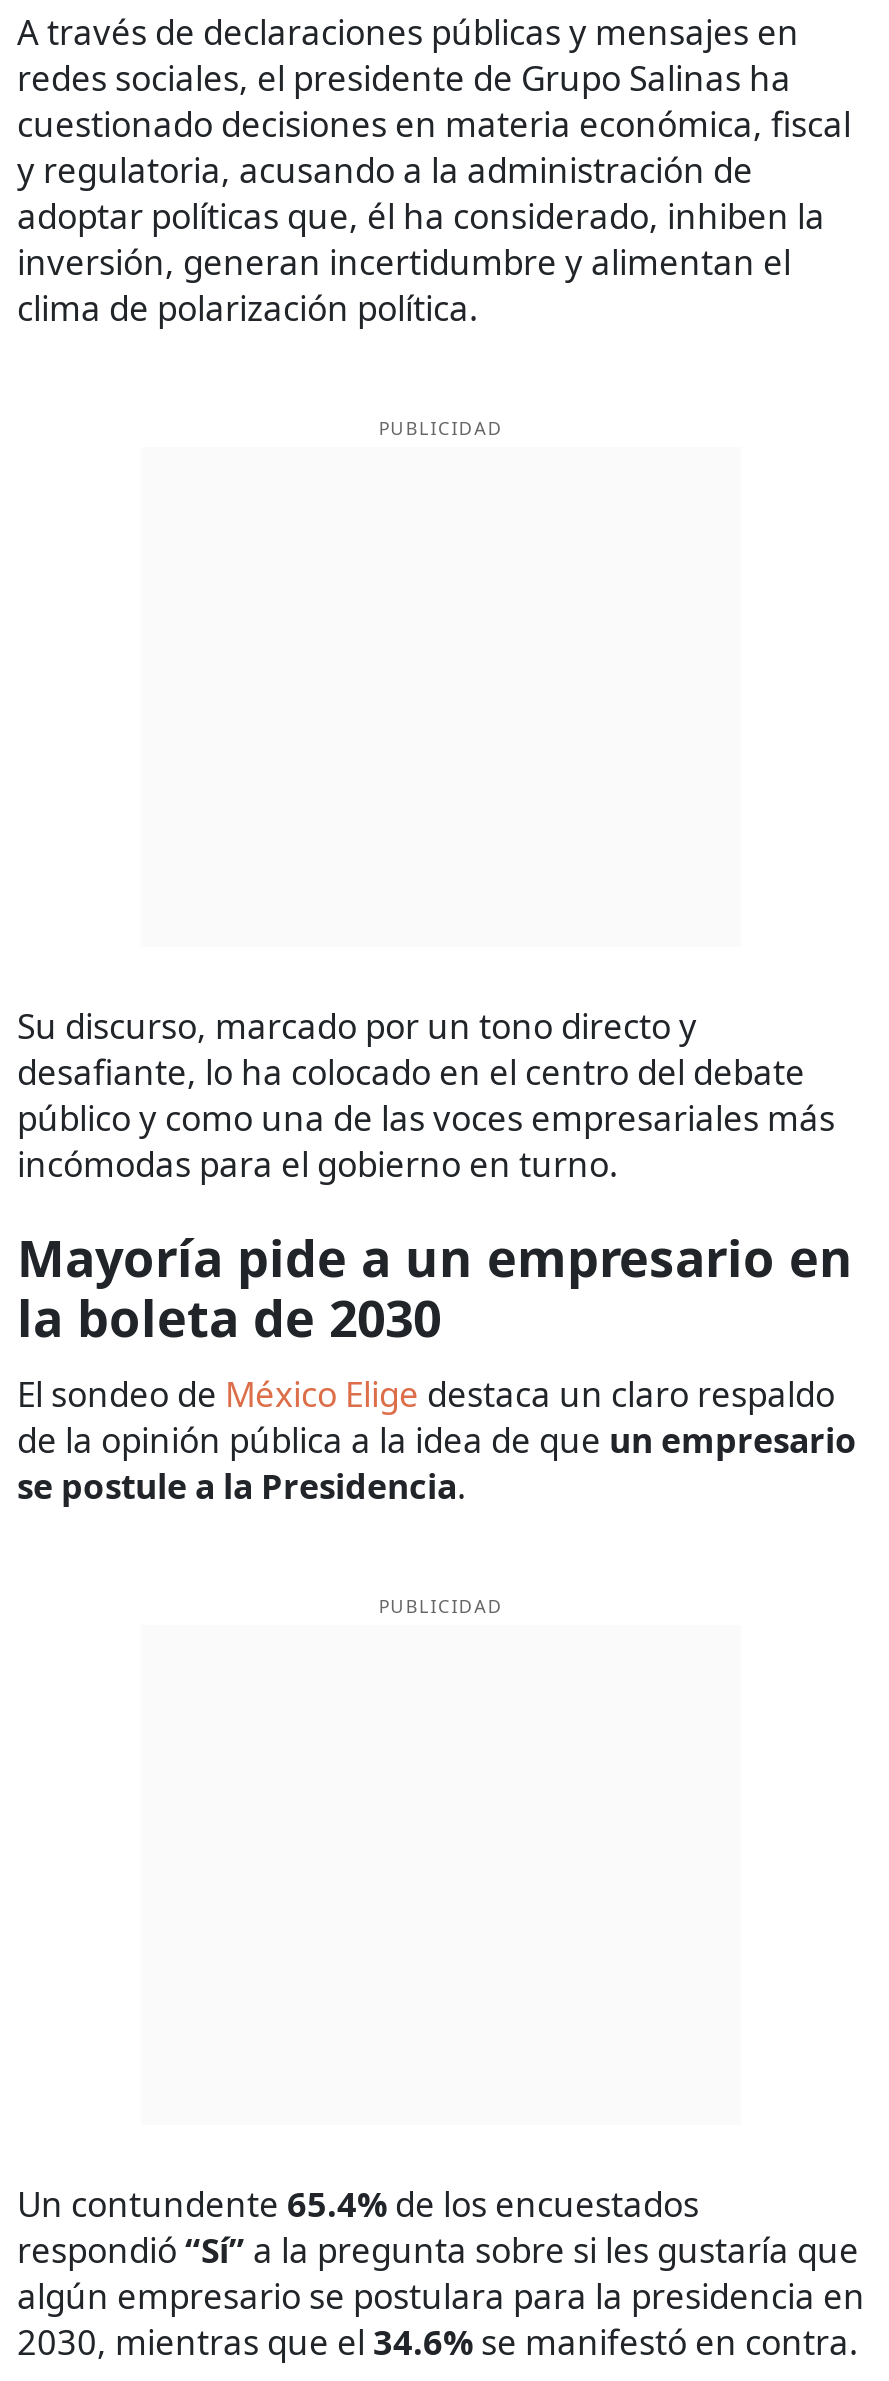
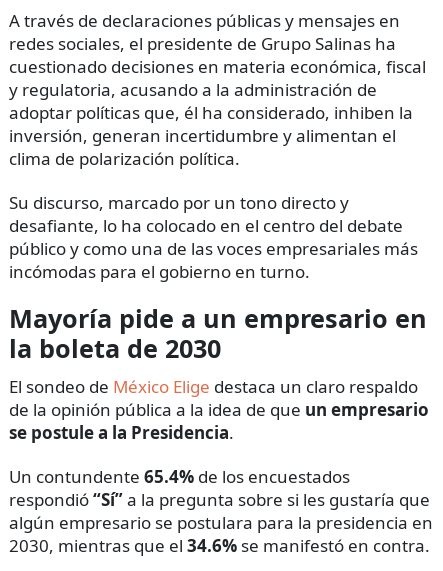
- PUBLICIDAD

- PUBLICIDAD
